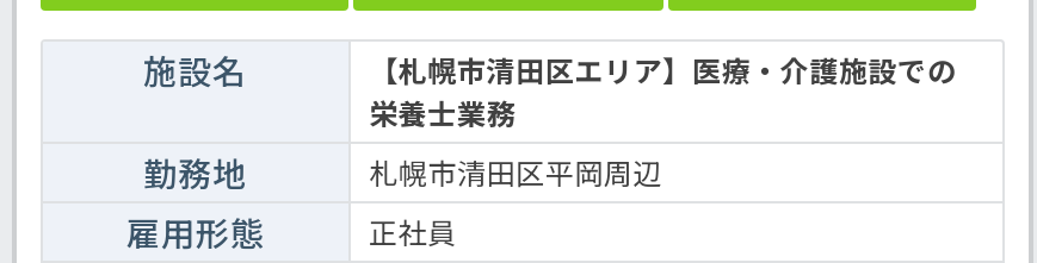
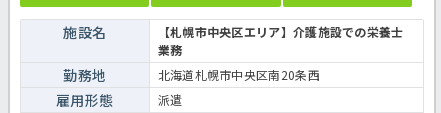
- 【札幌市清田区エリア】医療・介護施設での
- 栄養士業務
+ 【札幌市中央区エリア】介護施設での栄養士
+ 業務

- 札幌市清田区平岡周辺
+ 北海道札幌市中央区南20条西

- 正社員
+ 派遣
